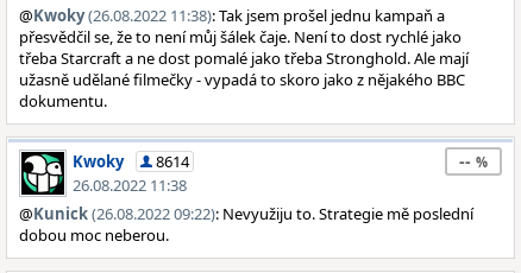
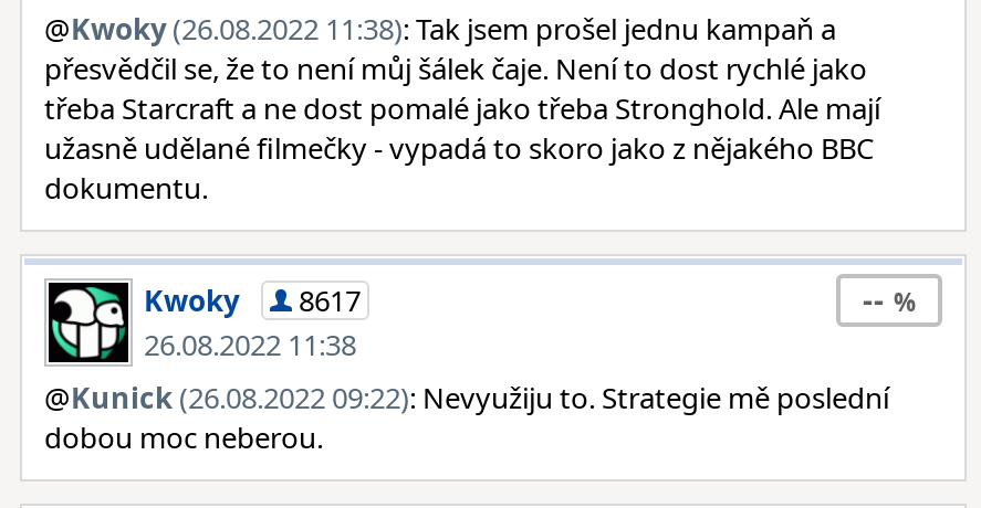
- Kwoky 8614
+ Kwoky 8617
